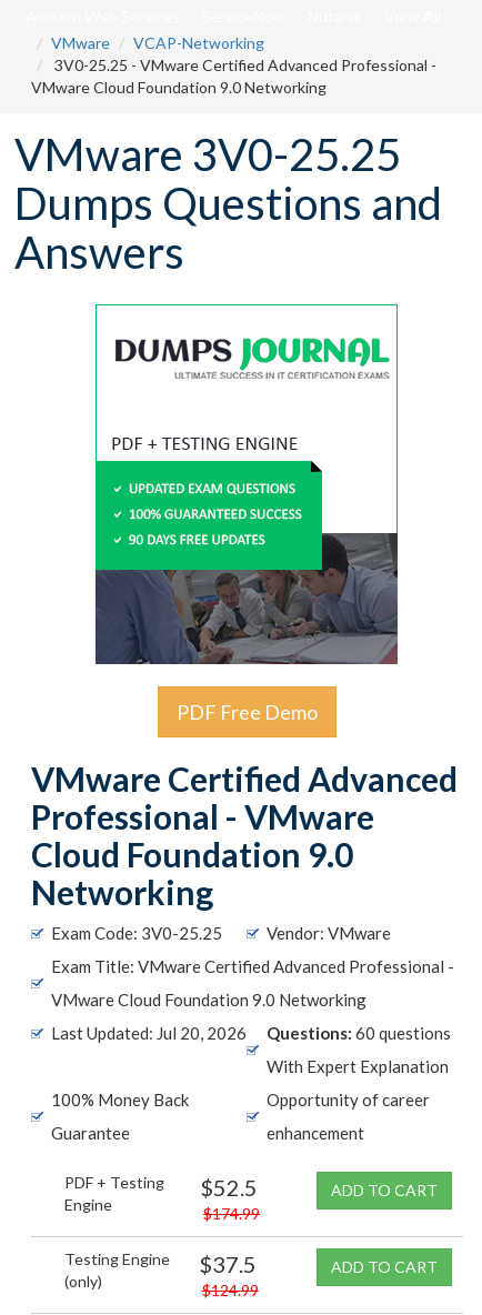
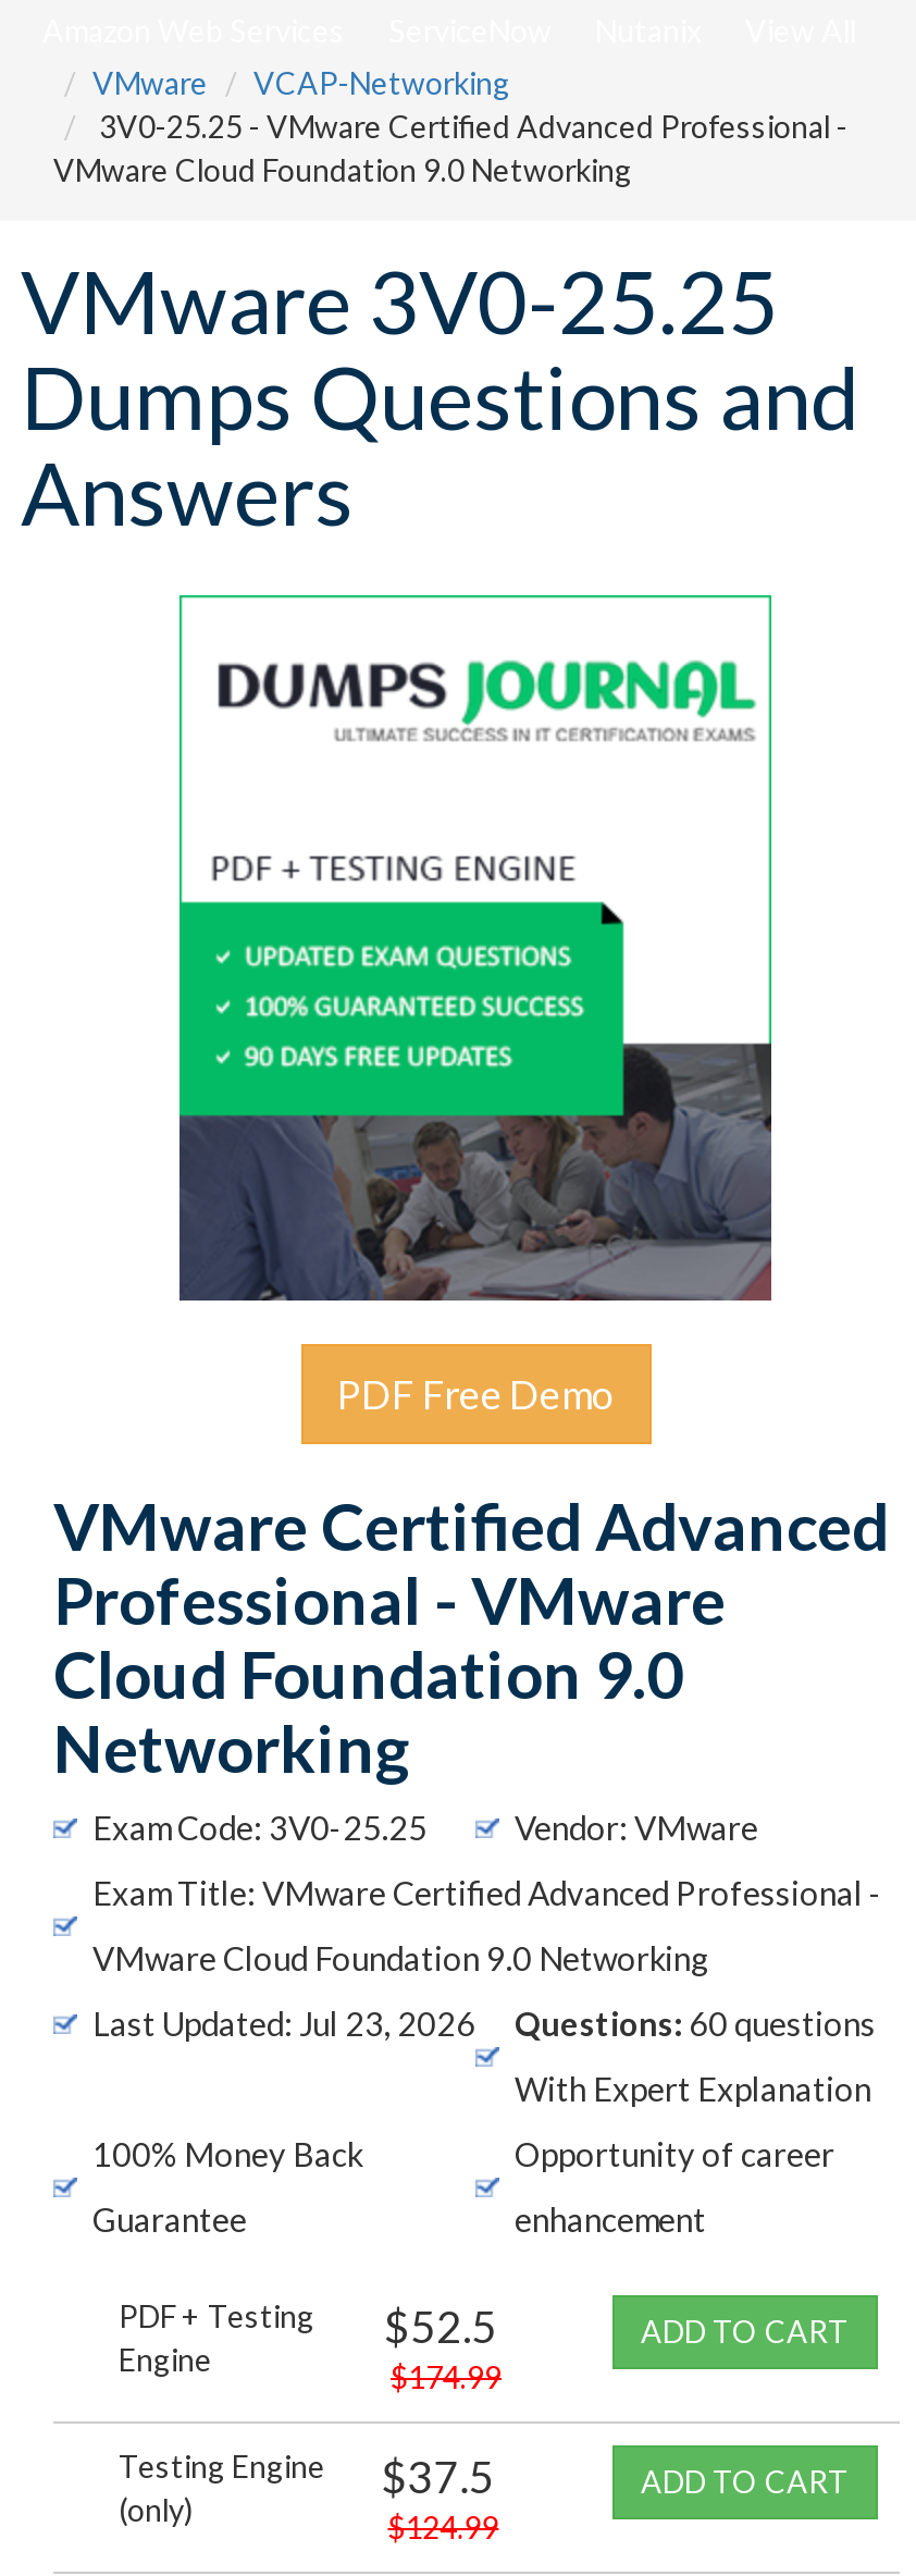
- Last Updated: Jul 20, 2026
+ Last Updated: Jul 23, 2026
